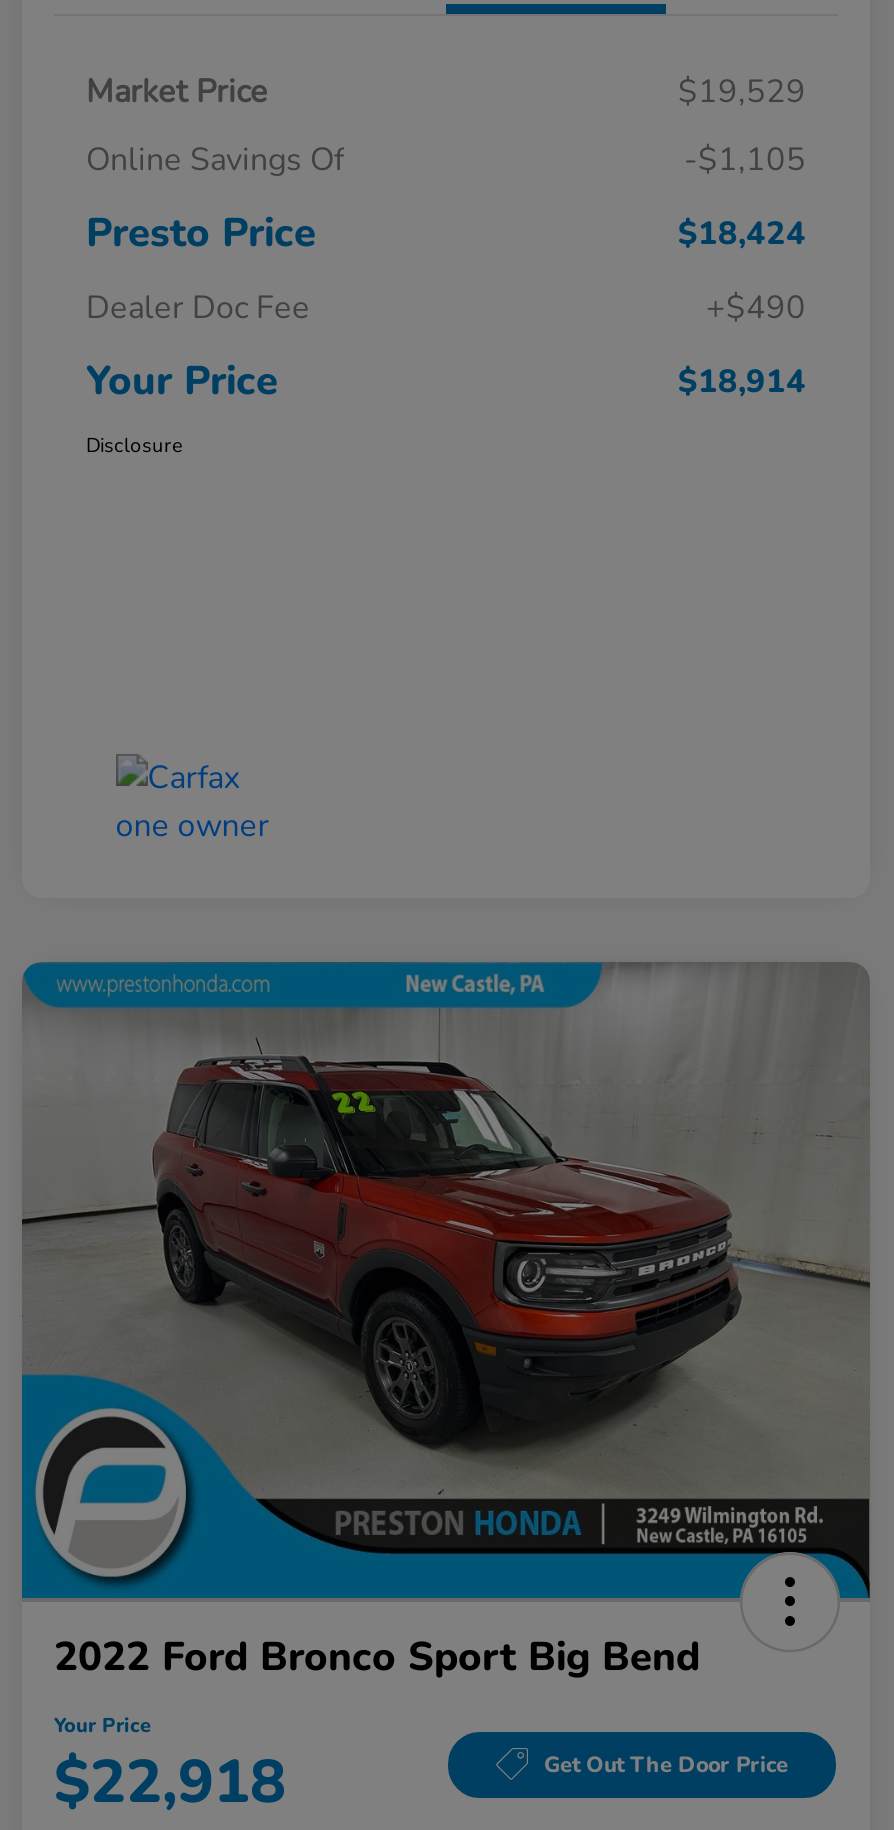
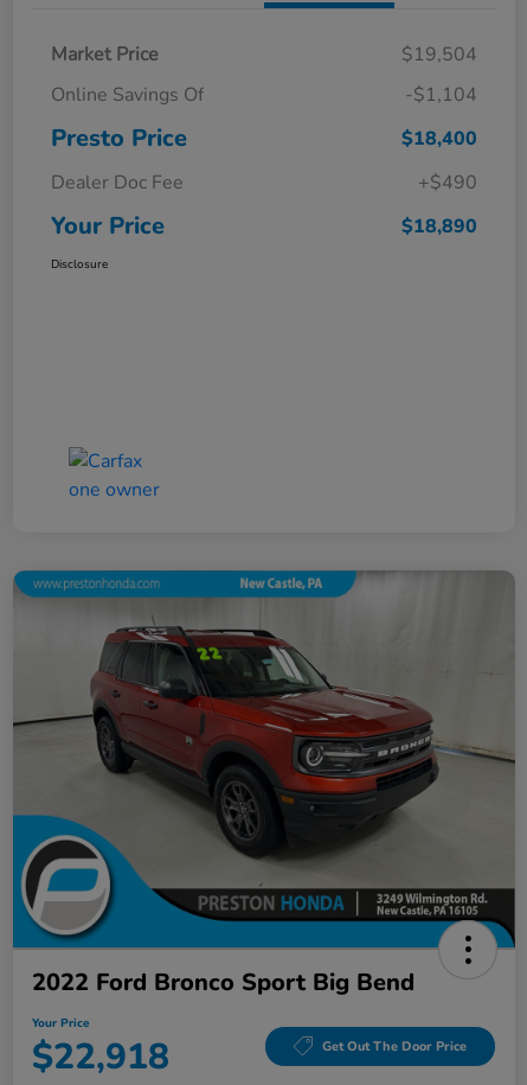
- $19,529
+ $19,504

- -$1,105
+ -$1,104

- $18,424
+ $18,400

- $18,914
+ $18,890
